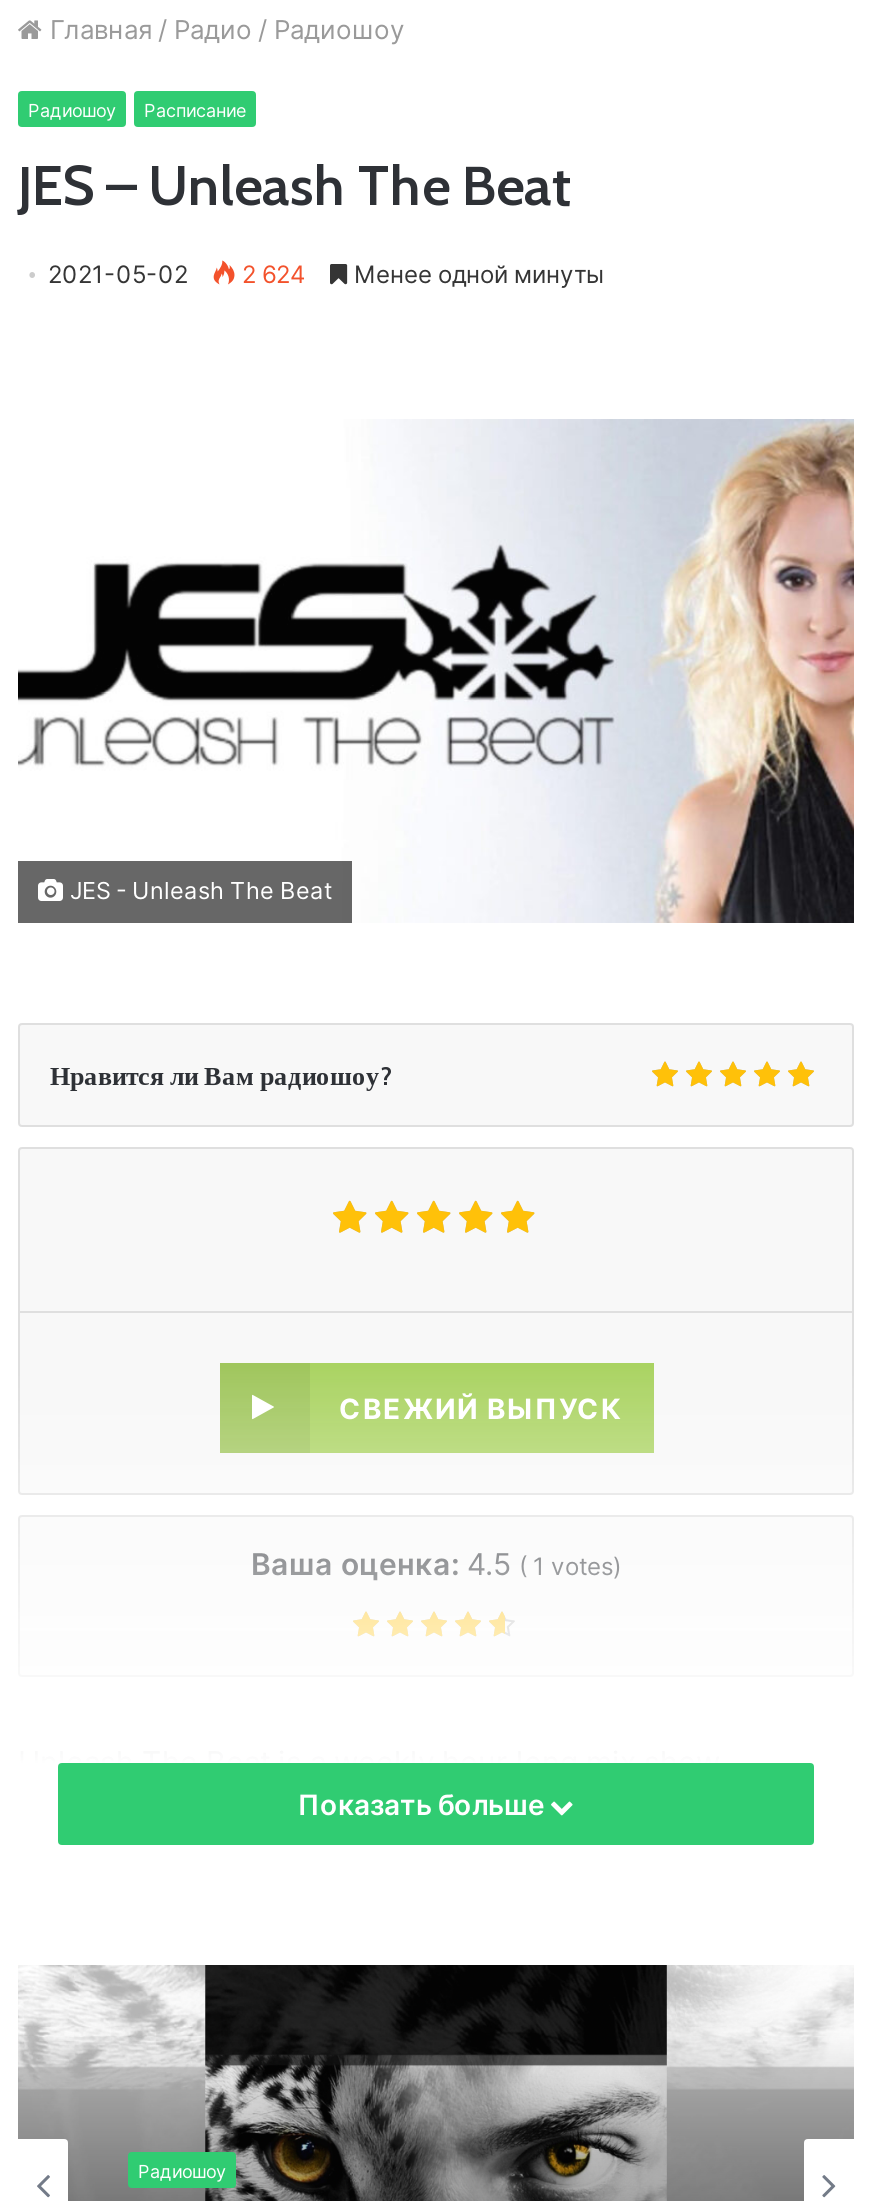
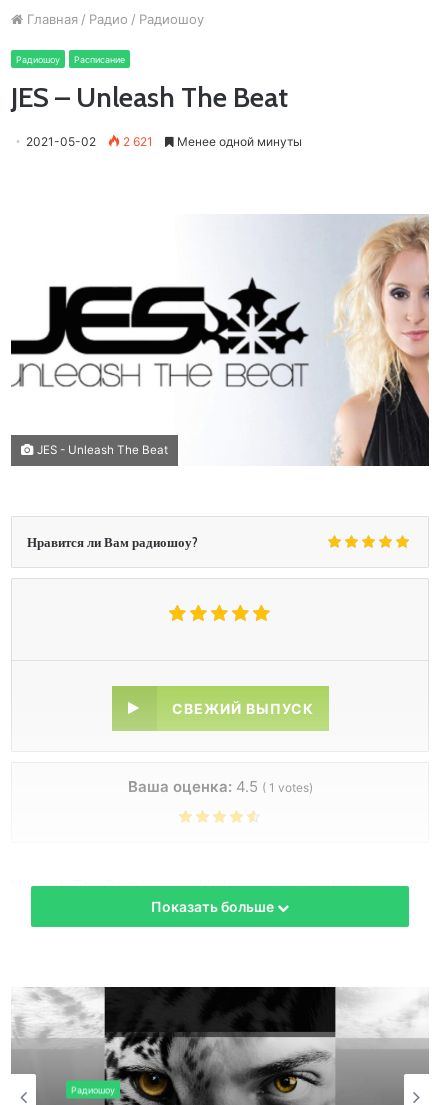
- 2021-05-02 2 624 Менее одной минуты
+ 2021-05-02 2 621 Менее одной минуты
